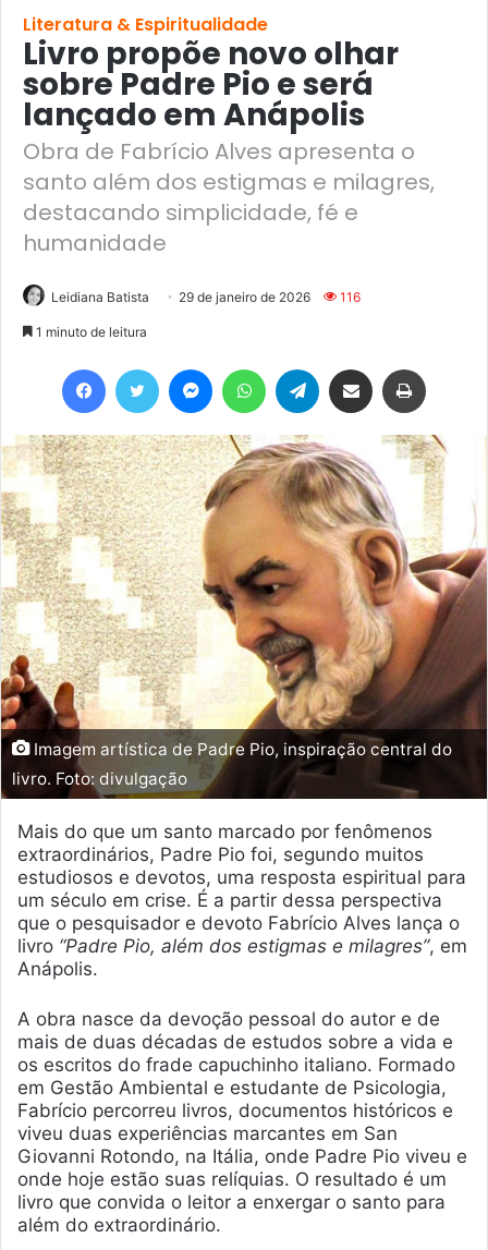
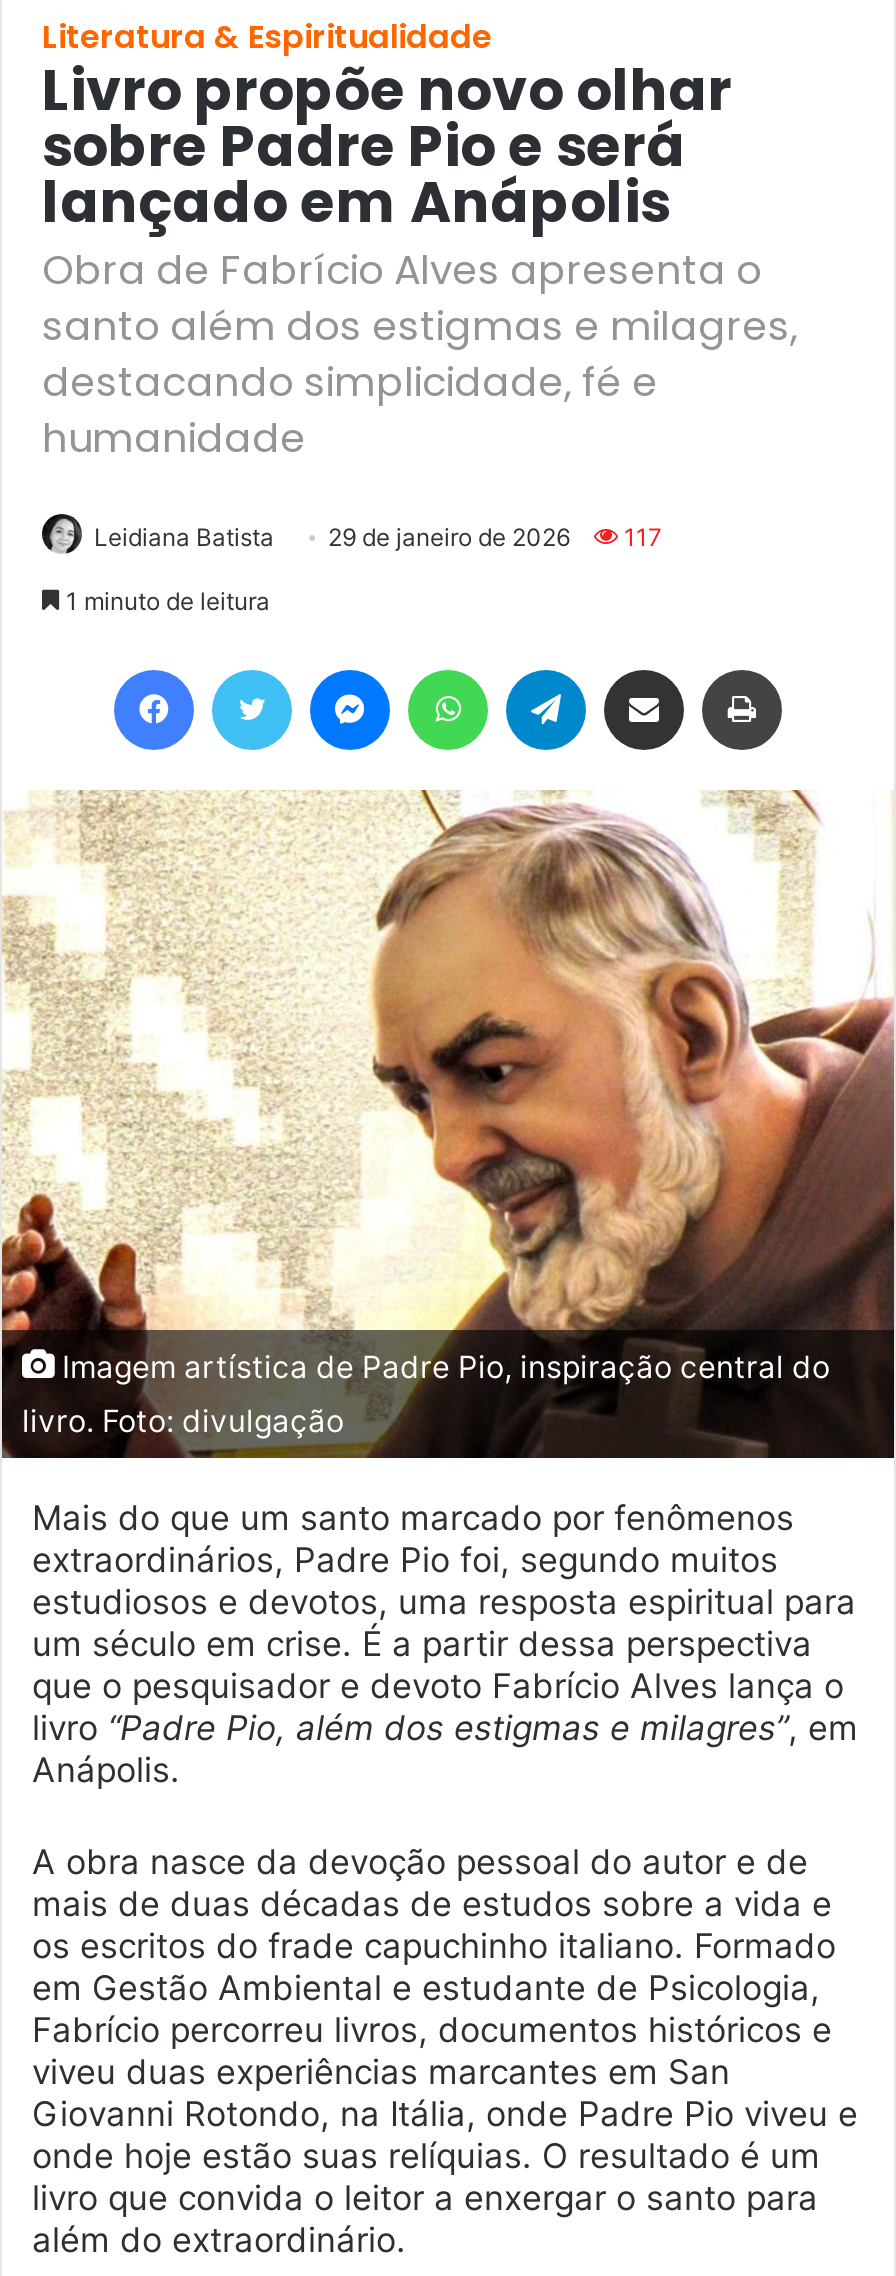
- Leidiana Batista 29 de janeiro de 2026 116
+ Leidiana Batista 29 de janeiro de 2026 117
